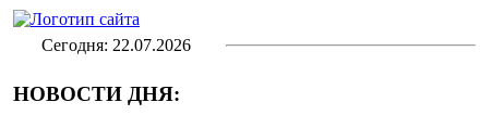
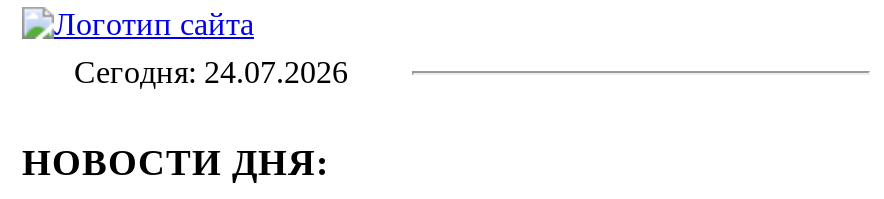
- Сегодня: 22.07.2026
+ Сегодня: 24.07.2026
